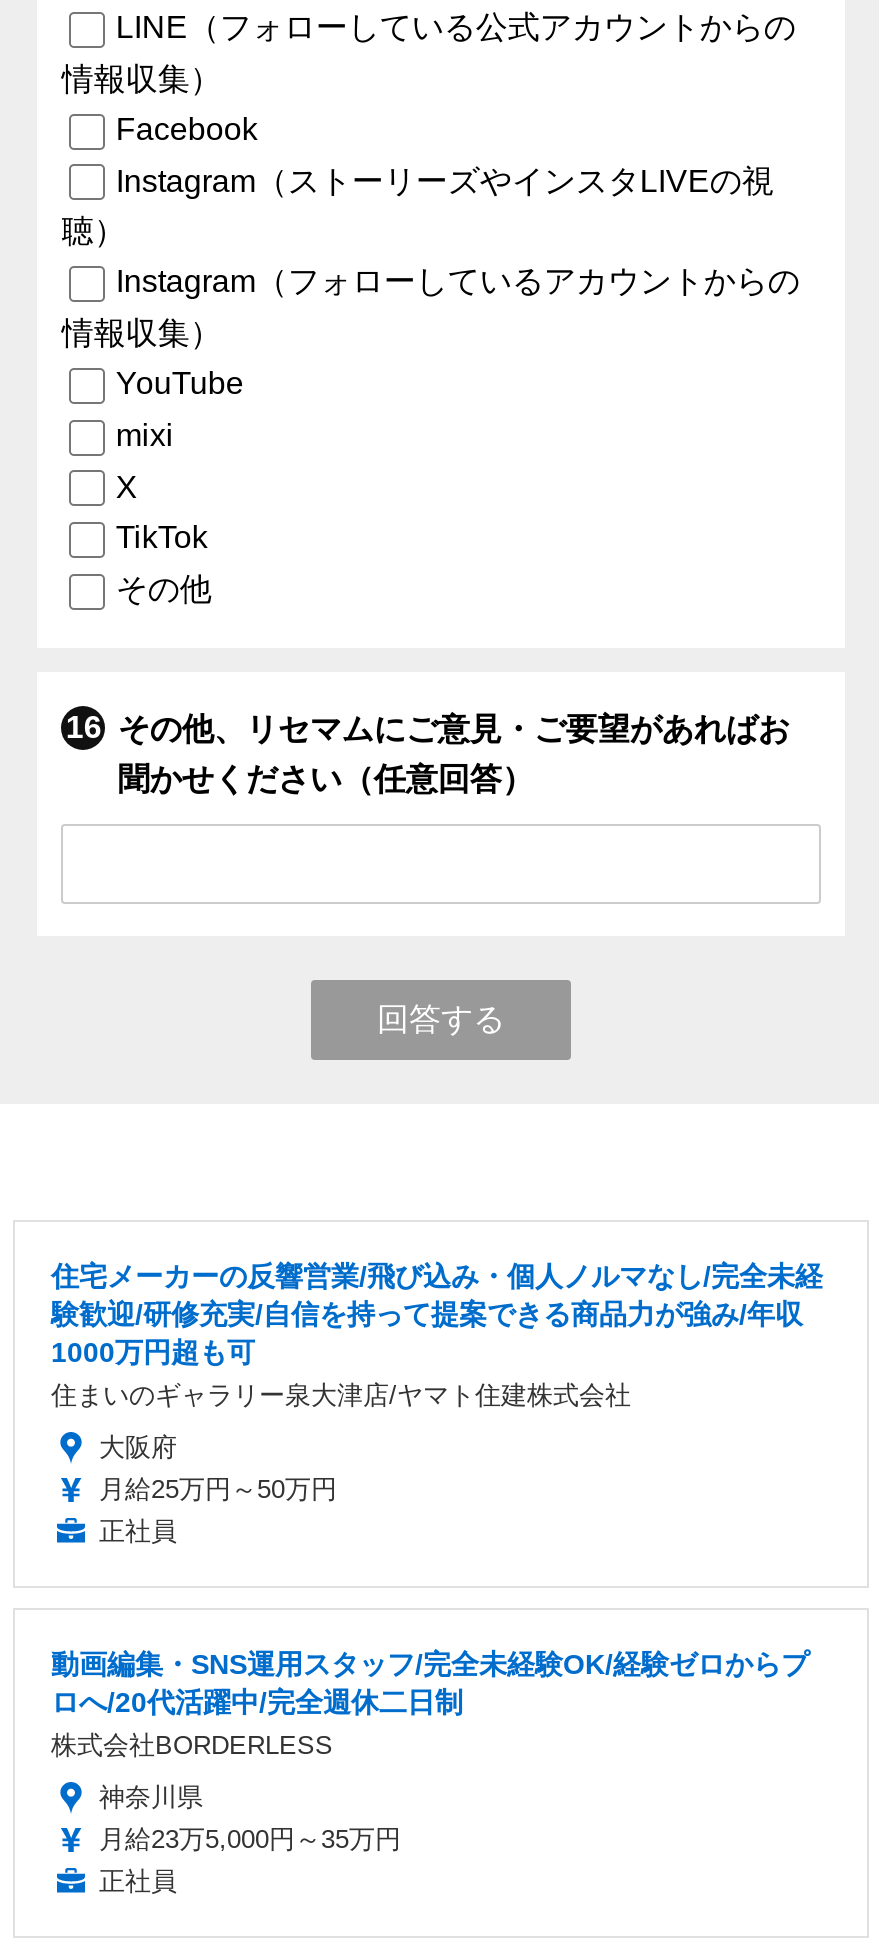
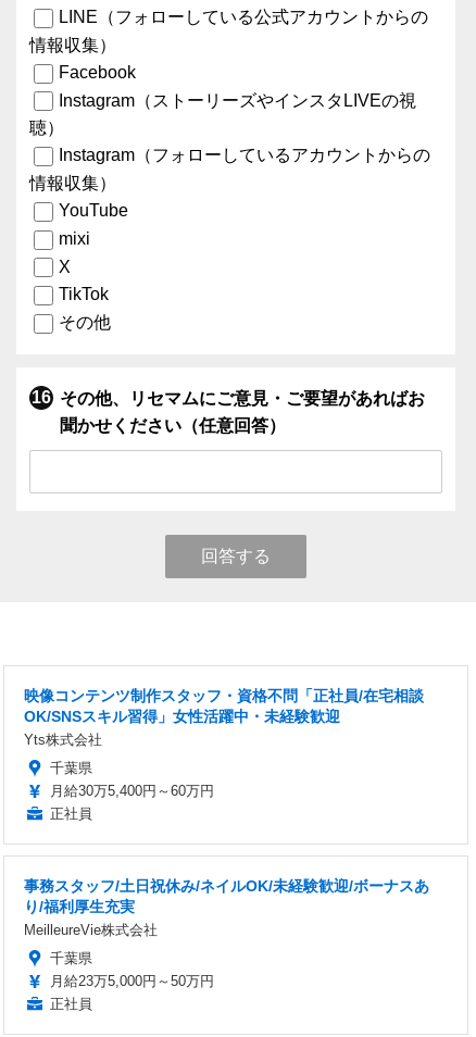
- 住宅メーカーの反響営業/飛び込み・個人ノルマなし/完全未経
- 験歓迎/研修充実/自信を持って提案できる商品力が強み/年収
- 1000万円超も可
- 住まいのギャラリー泉大津店/ヤマト住建株式会社
+ 映像コンテンツ制作スタッフ・資格不問「正社員/在宅相談
+ OK/SNSスキル習得」女性活躍中・未経験歓迎
+ Yts株式会社

- 大阪府
- 月給25万円～50万円
+ 千葉県
+ 月給30万5,400円～60万円

- 動画編集・SNS運用スタッフ/完全未経験OK/経験ゼロからプ
- ロへ/20代活躍中/完全週休二日制
- 株式会社BORDERLESS
+ 事務スタッフ/土日祝休み/ネイルOK/未経験歓迎/ボーナスあ
+ り/福利厚生充実
+ MeilleureVie株式会社

- 神奈川県
- 月給23万5,000円～35万円
+ 千葉県
+ 月給23万5,000円～50万円
